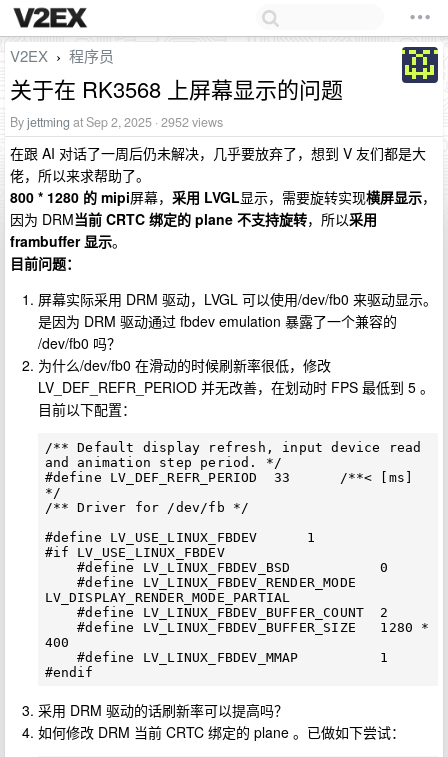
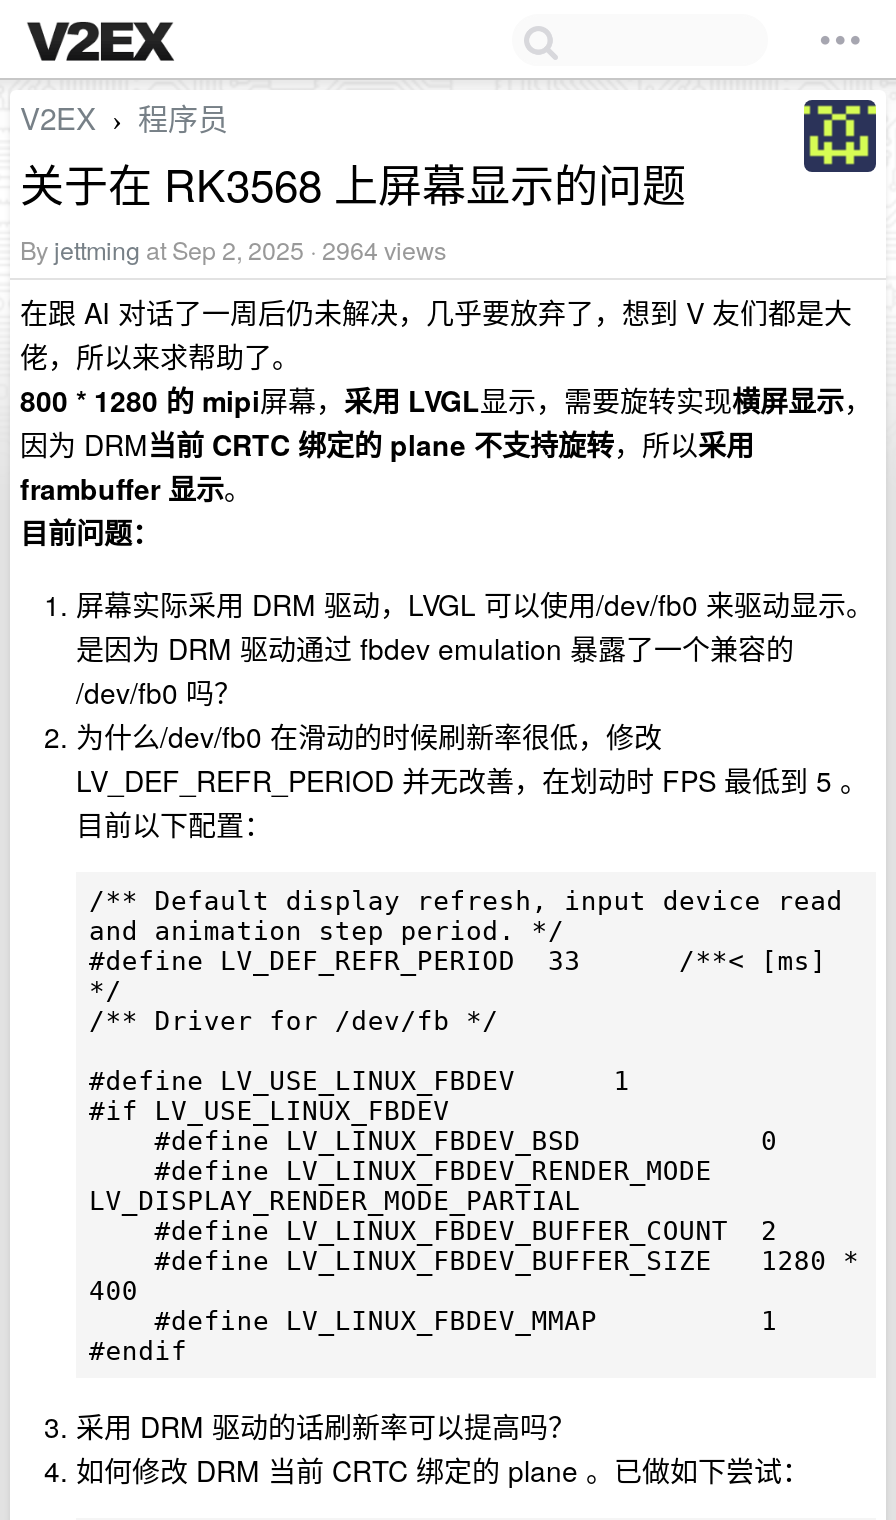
- By jettming at Sep 2, 2025 · 2952 views
+ By jettming at Sep 2, 2025 · 2964 views
